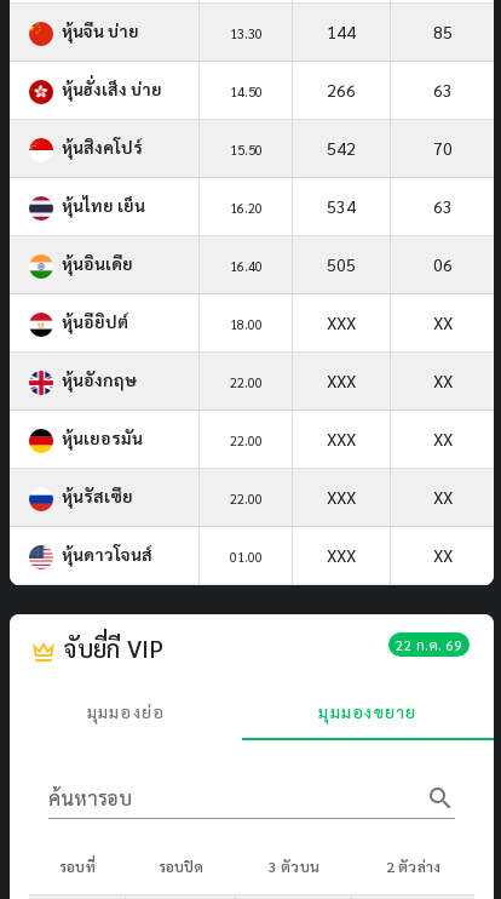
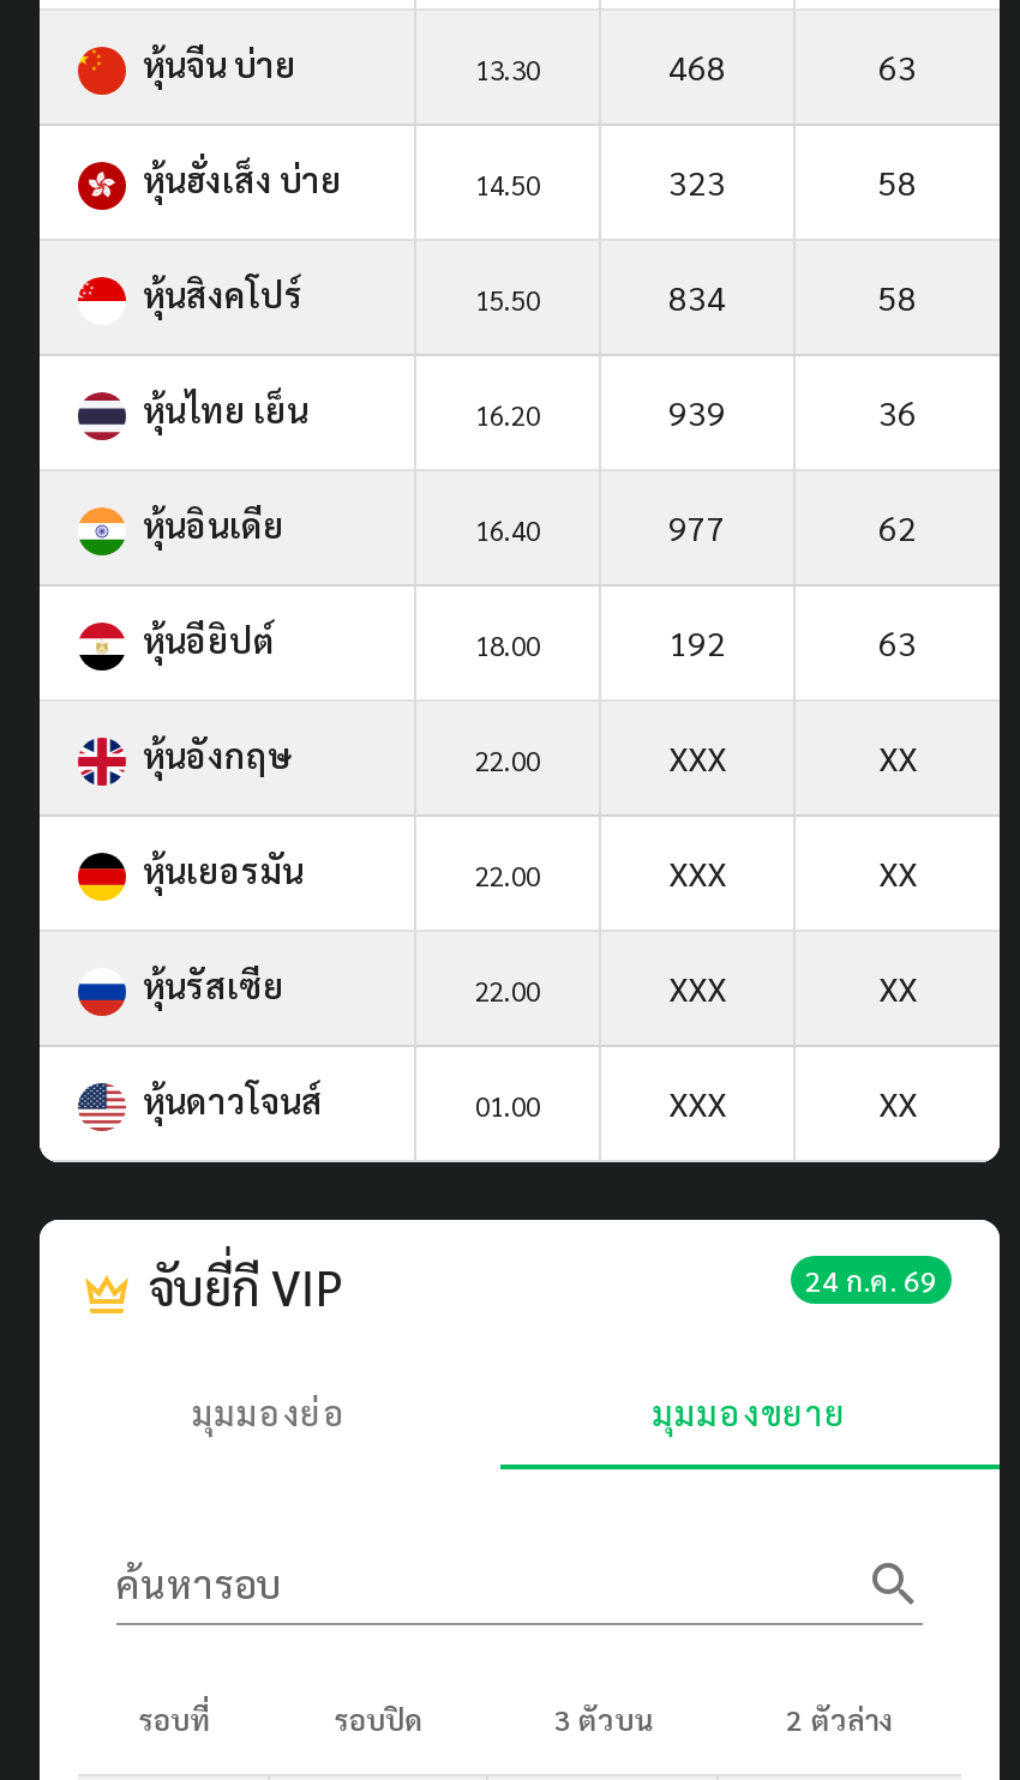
- 144
+ 468

- 85
+ 63

- 266
+ 323

- 63
+ 58

- 542
+ 834

- 70
+ 58

- 534
+ 939

- 63
+ 36

- 505
+ 977

- 06
+ 62

- XXX
- XX
+ 192
+ 63

- 22 ก.ค. 69
+ 24 ก.ค. 69
